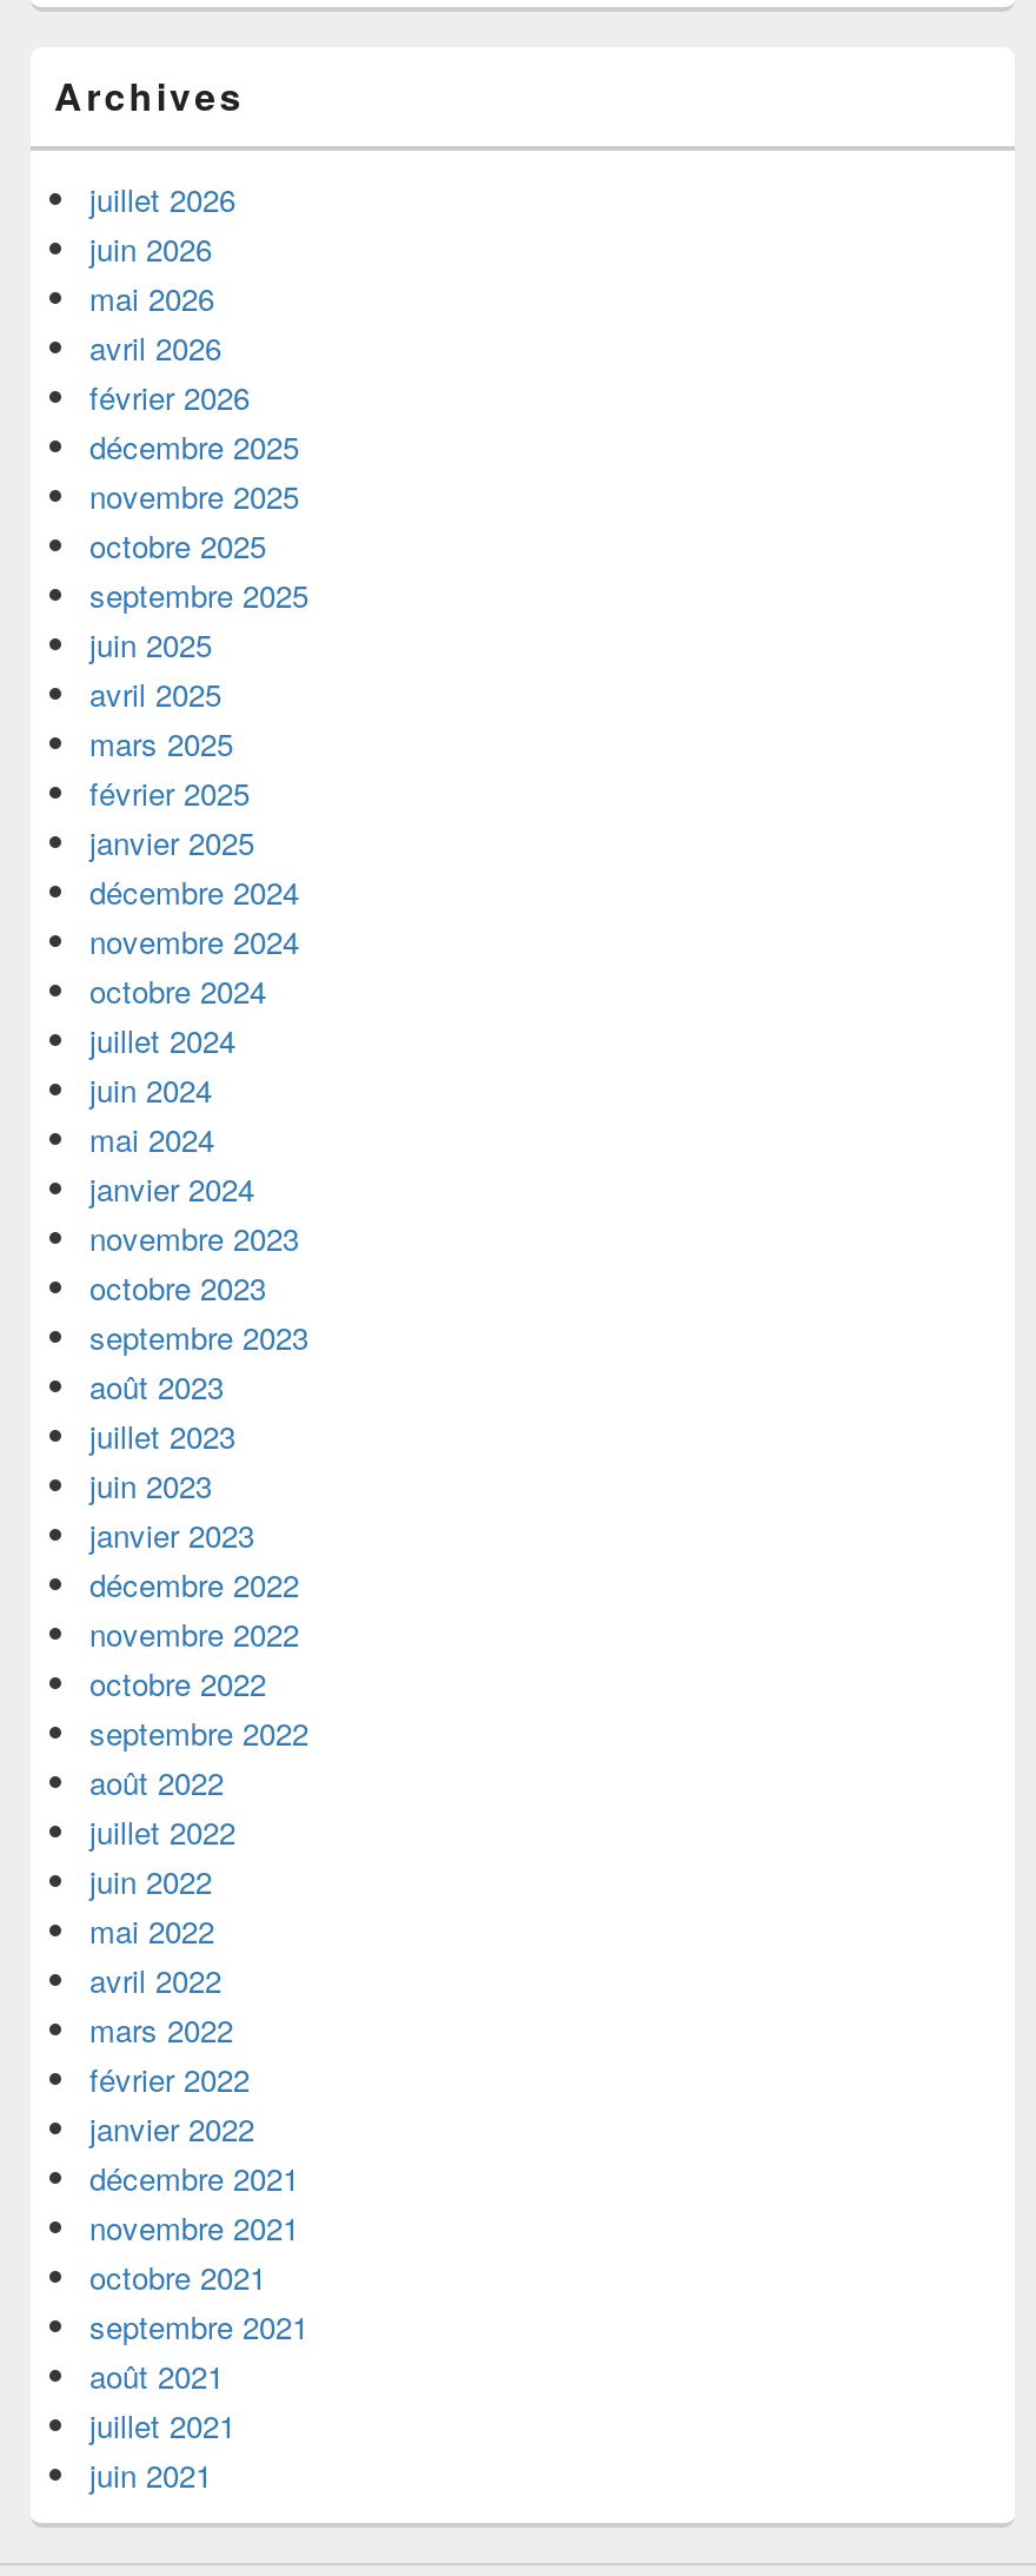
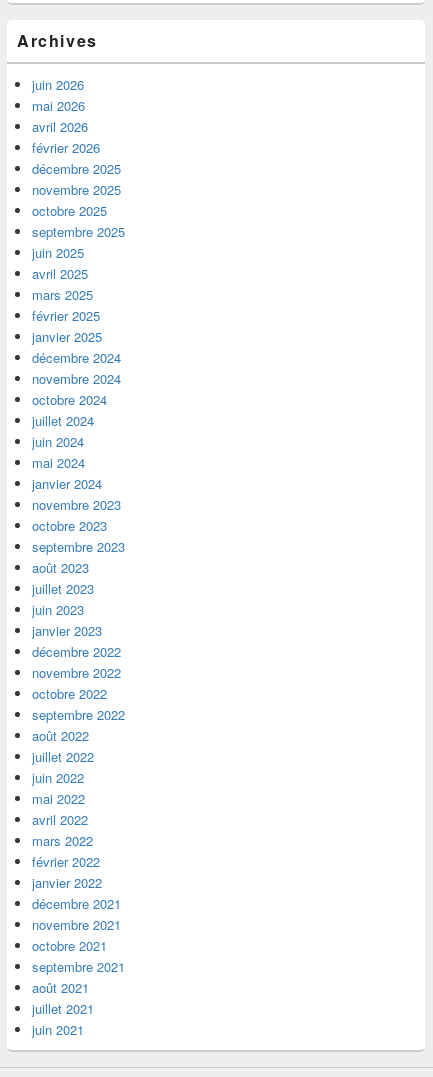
- juillet 2026
